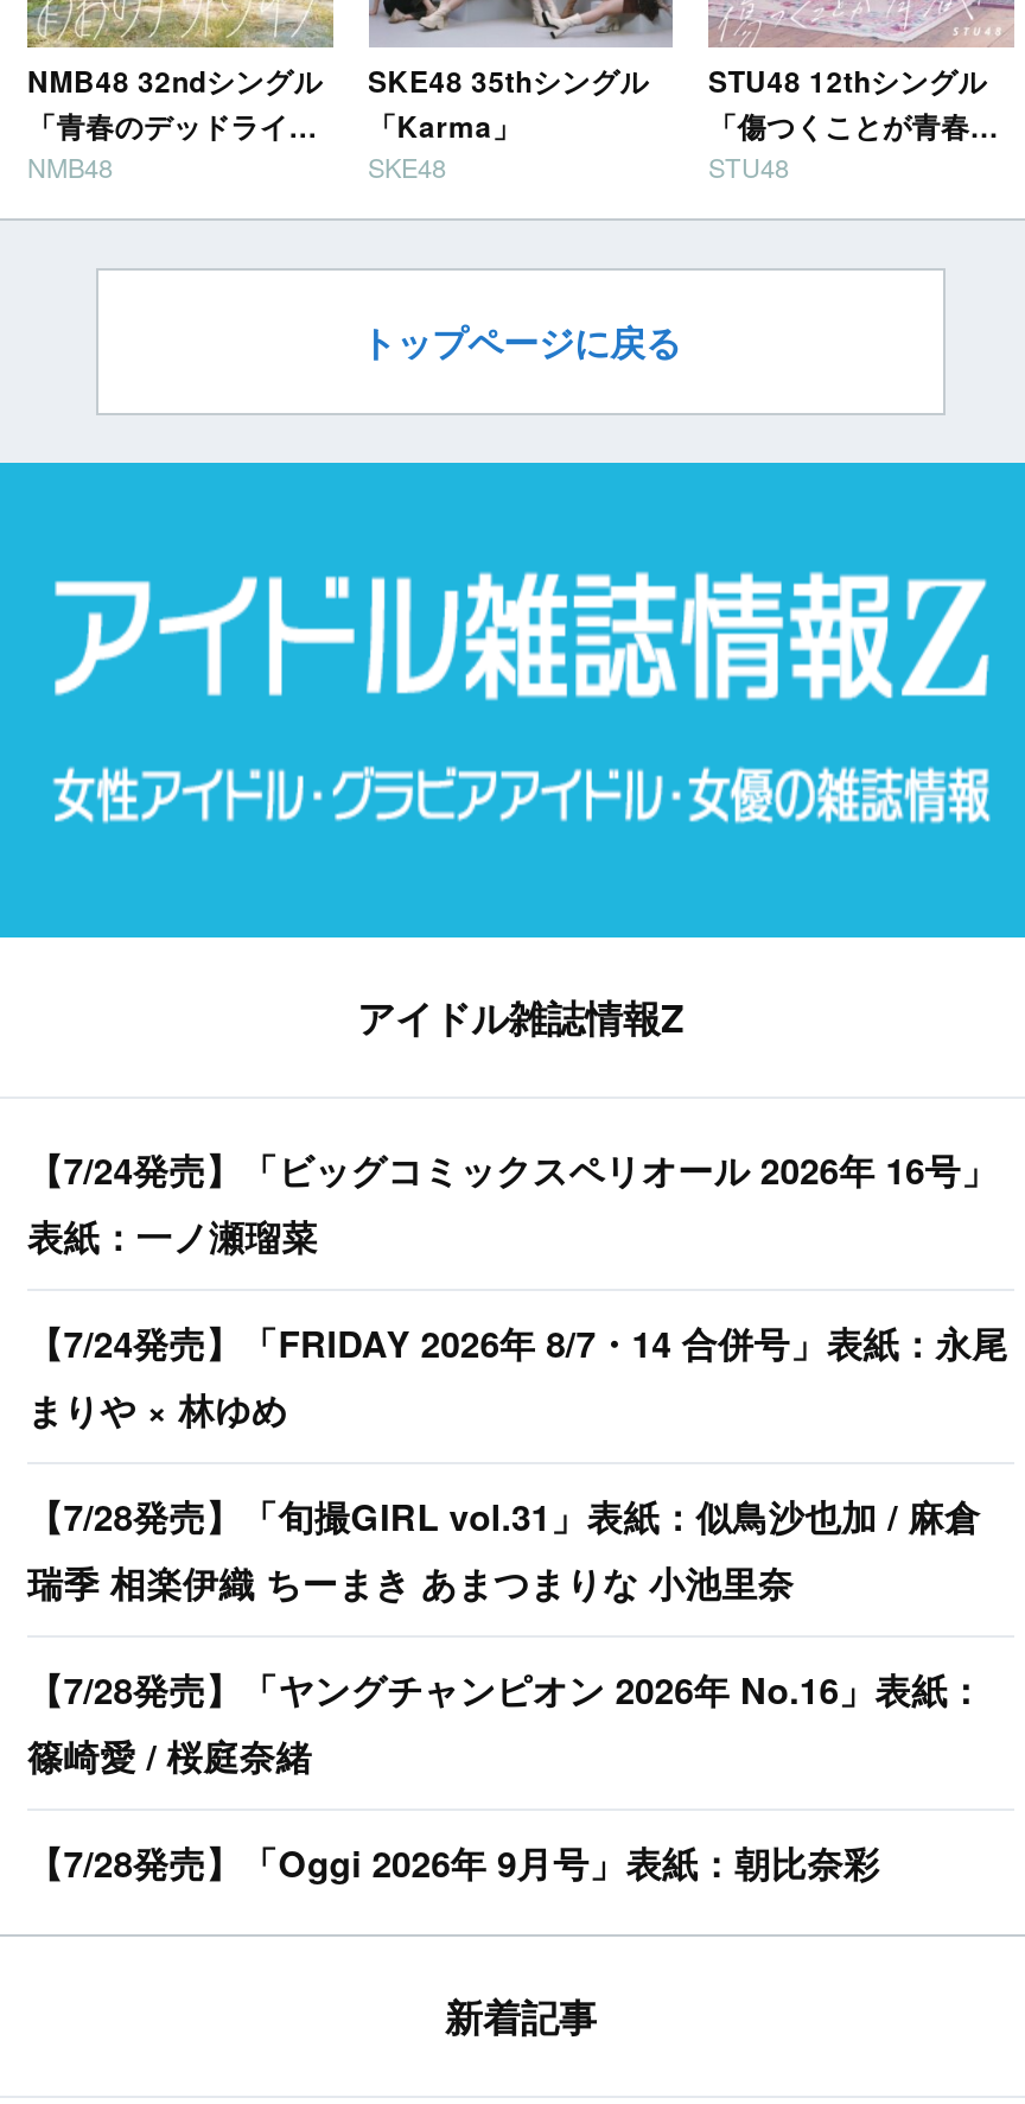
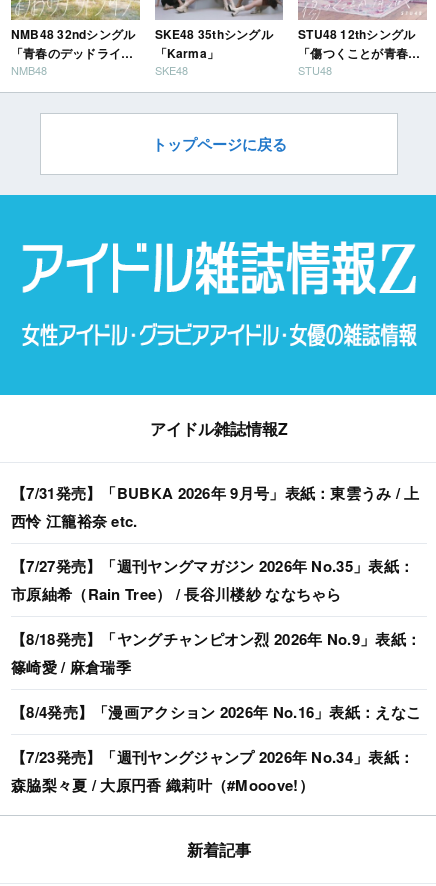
- 【7/24発売】「ビッグコミックスペリオール 2026年 16号」
- 表紙：一ノ瀬瑠菜
+ 【7/31発売】「BUBKA 2026年 9月号」表紙：東雲うみ / 上
+ 西怜 江籠裕奈 etc.

- 【7/24発売】「FRIDAY 2026年 8/7・14 合併号」表紙：永尾
- まりや × 林ゆめ
+ 【7/27発売】「週刊ヤングマガジン 2026年 No.35」表紙：
+ 市原紬希（Rain Tree） / 長谷川楼紗 ななちゃら

- 【7/28発売】「旬撮GIRL vol.31」表紙：似鳥沙也加 / 麻倉
- 瑞季 相楽伊織 ちーまき あまつまりな 小池里奈
+ 【8/18発売】「ヤングチャンピオン烈 2026年 No.9」表紙：
+ 篠崎愛 / 麻倉瑞季

- 【7/28発売】「ヤングチャンピオン 2026年 No.16」表紙：
- 篠崎愛 / 桜庭奈緒
+ 【8/4発売】「漫画アクション 2026年 No.16」表紙：えなこ

- 【7/28発売】「Oggi 2026年 9月号」表紙：朝比奈彩
+ 【7/23発売】「週刊ヤングジャンプ 2026年 No.34」表紙：
+ 森脇梨々夏 / 大原円香 織莉叶（#Mooove!）
